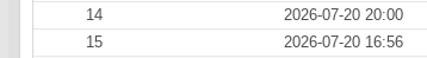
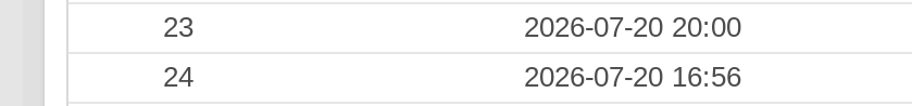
- 14
+ 23

- 15
+ 24
